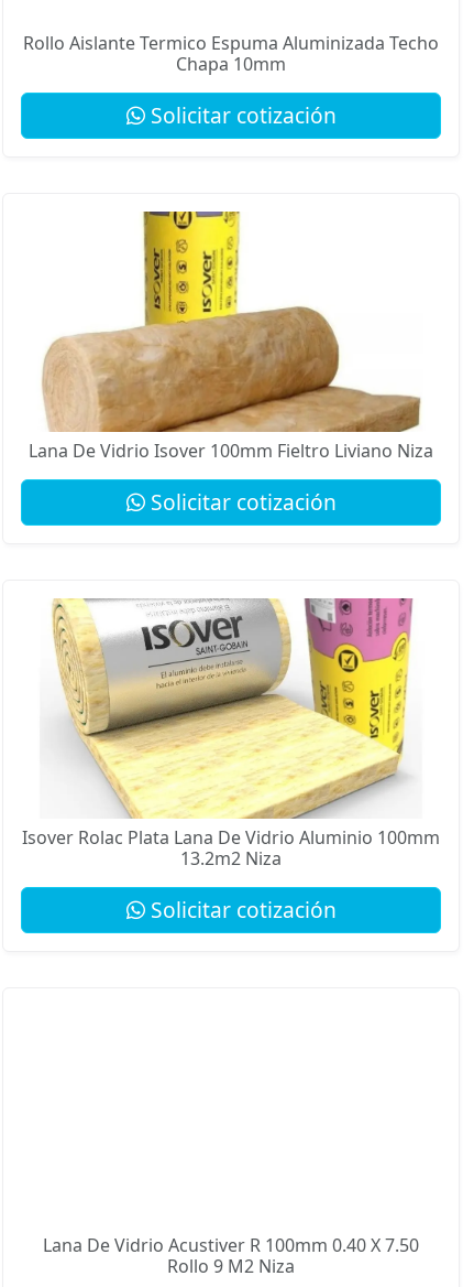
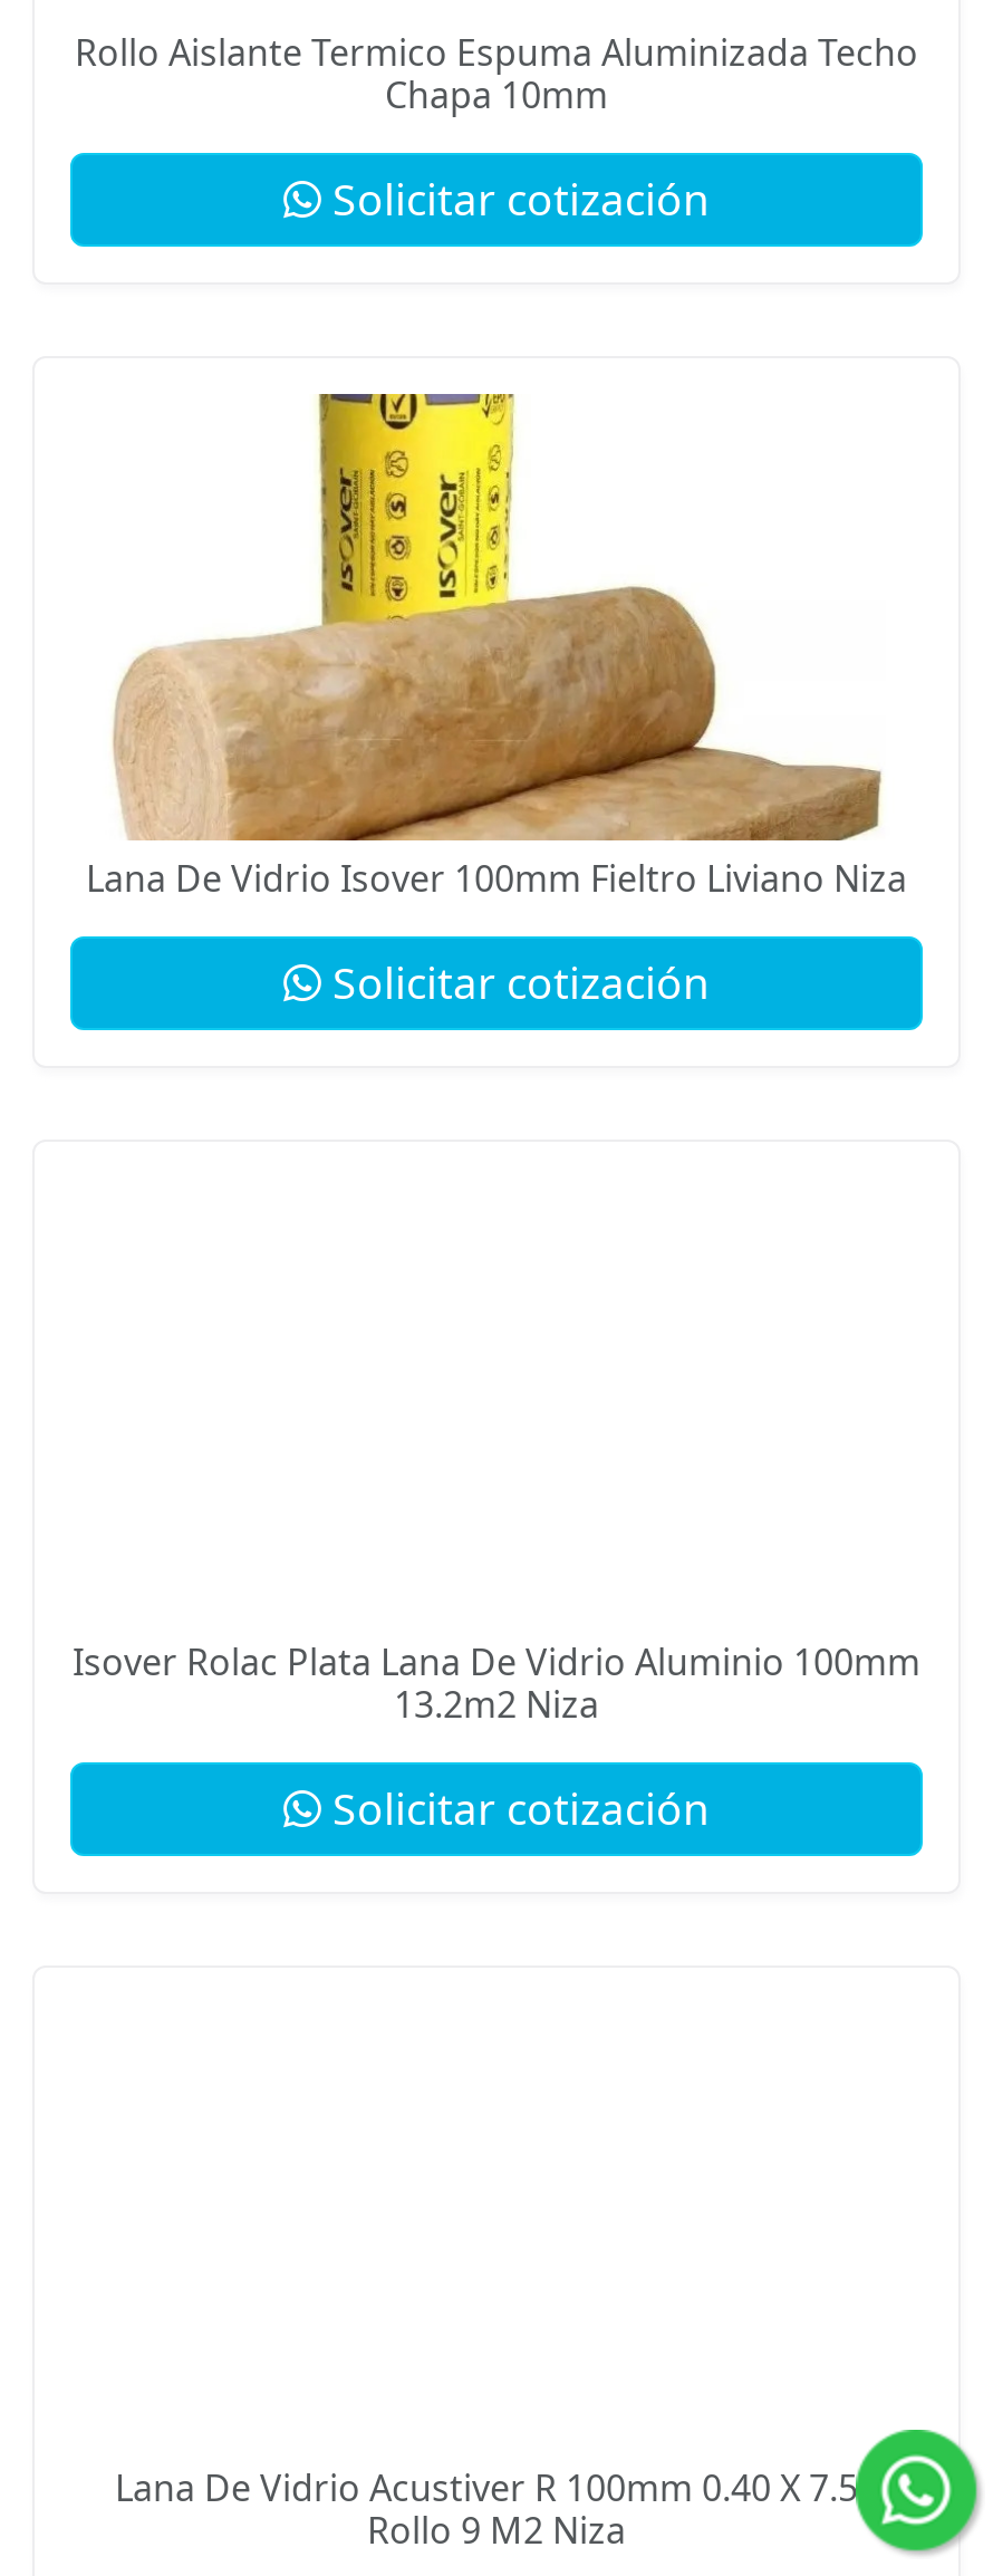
- [image]

+ [image]
